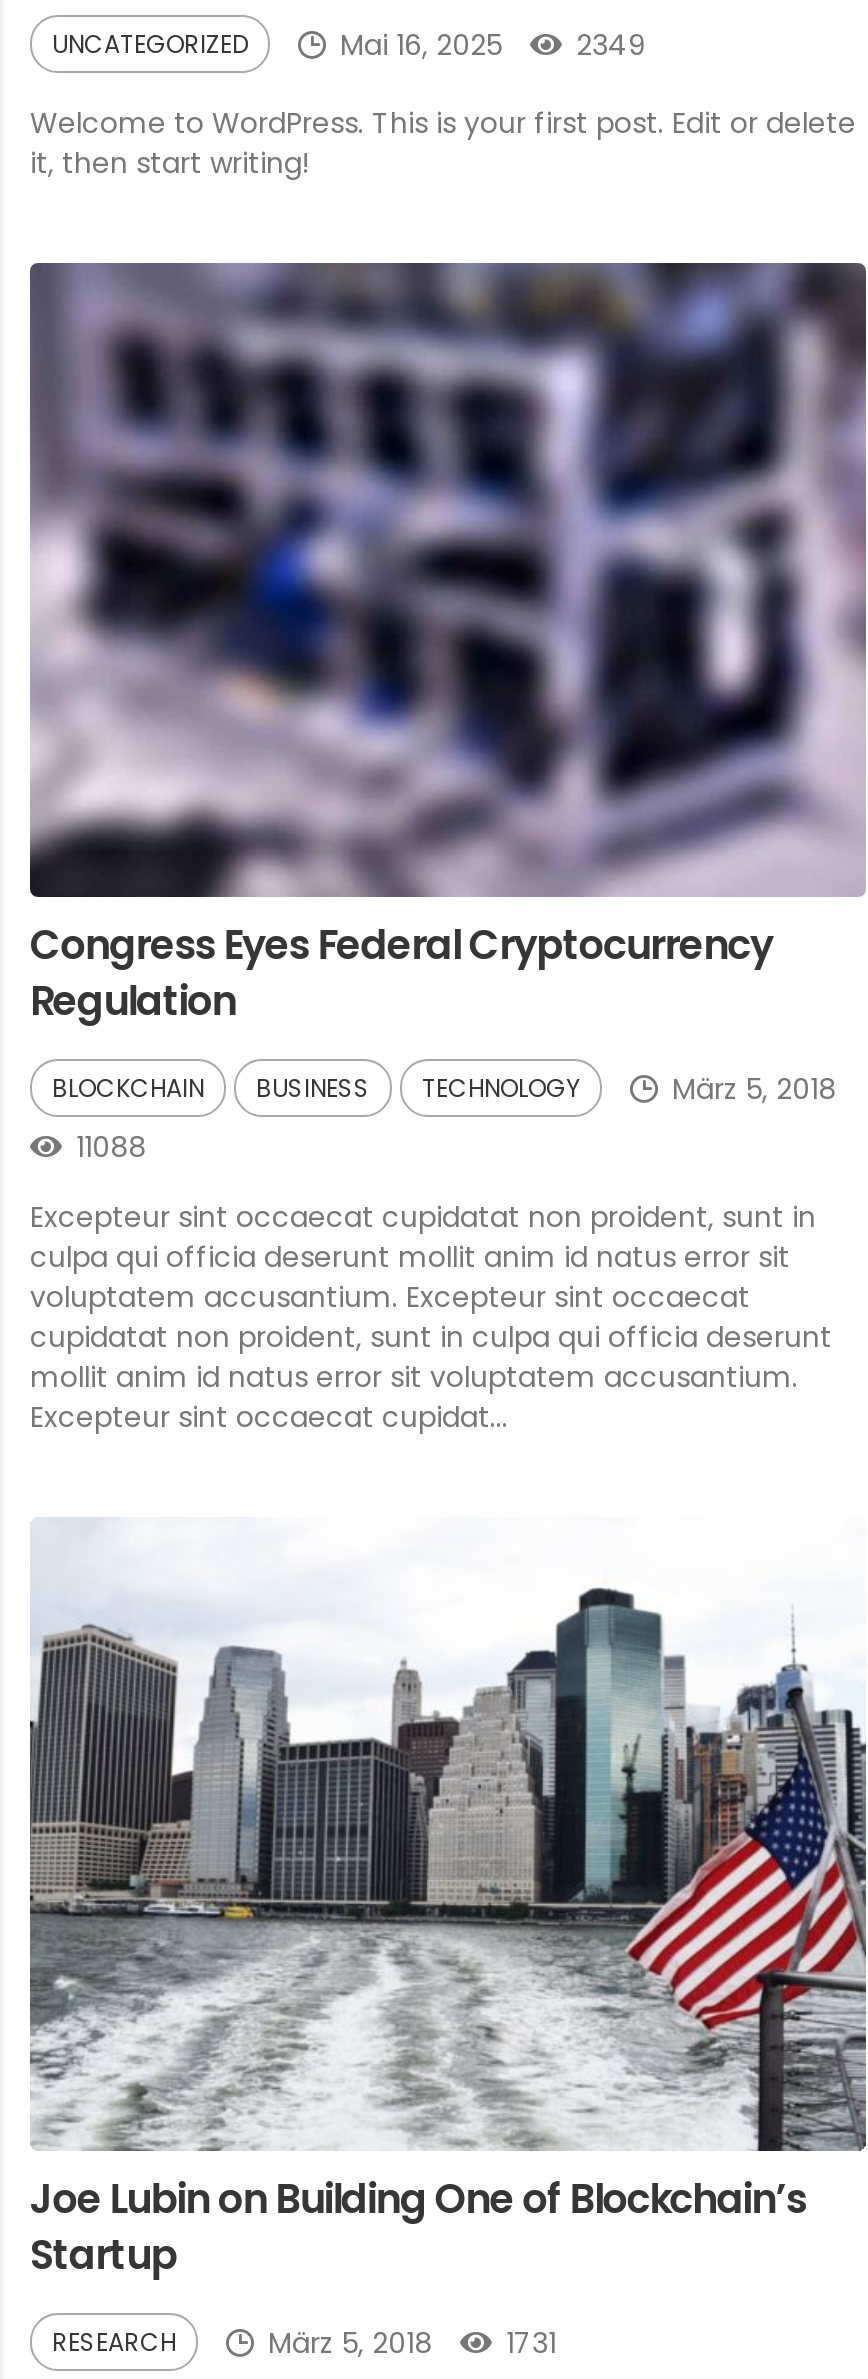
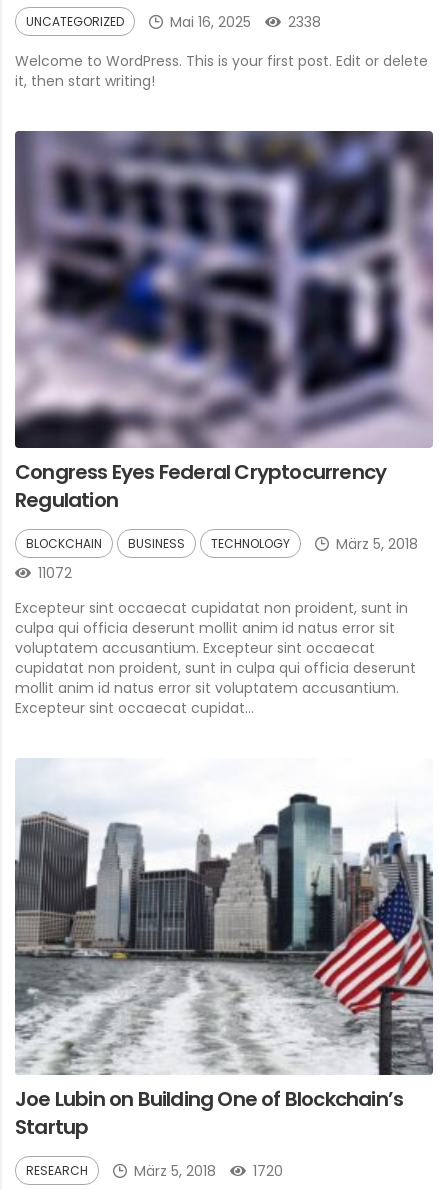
- Mai 16, 2025 2349
+ Mai 16, 2025 2338

- 11088
+ 11072

- März 5, 2018 1731
+ März 5, 2018 1720
